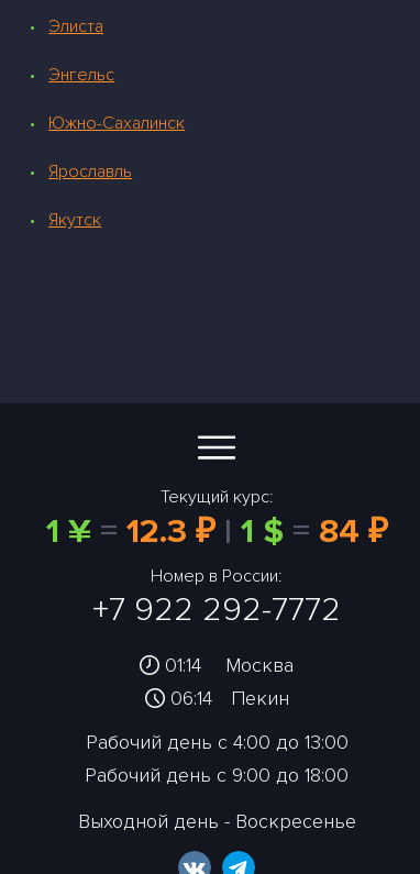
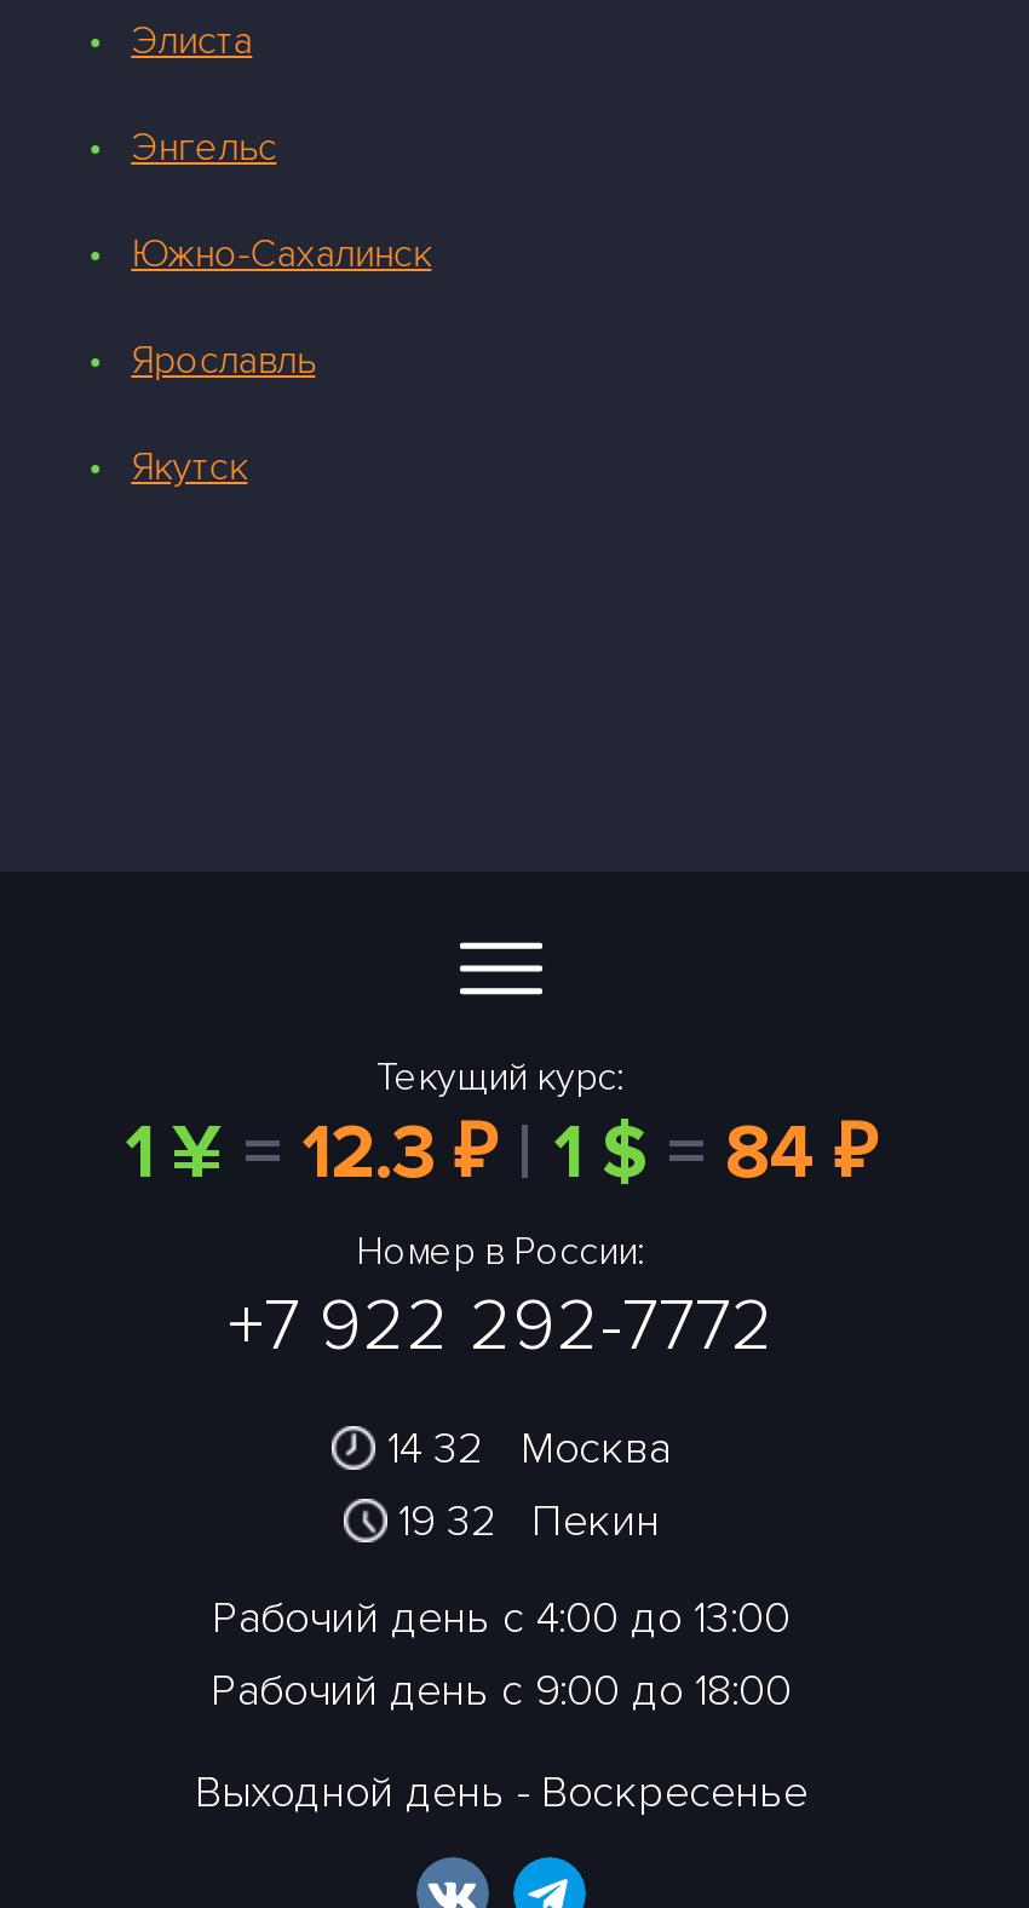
- 01:14 Москва
+ 14 32 Москва

- 06:14 Пекин
+ 19 32 Пекин
